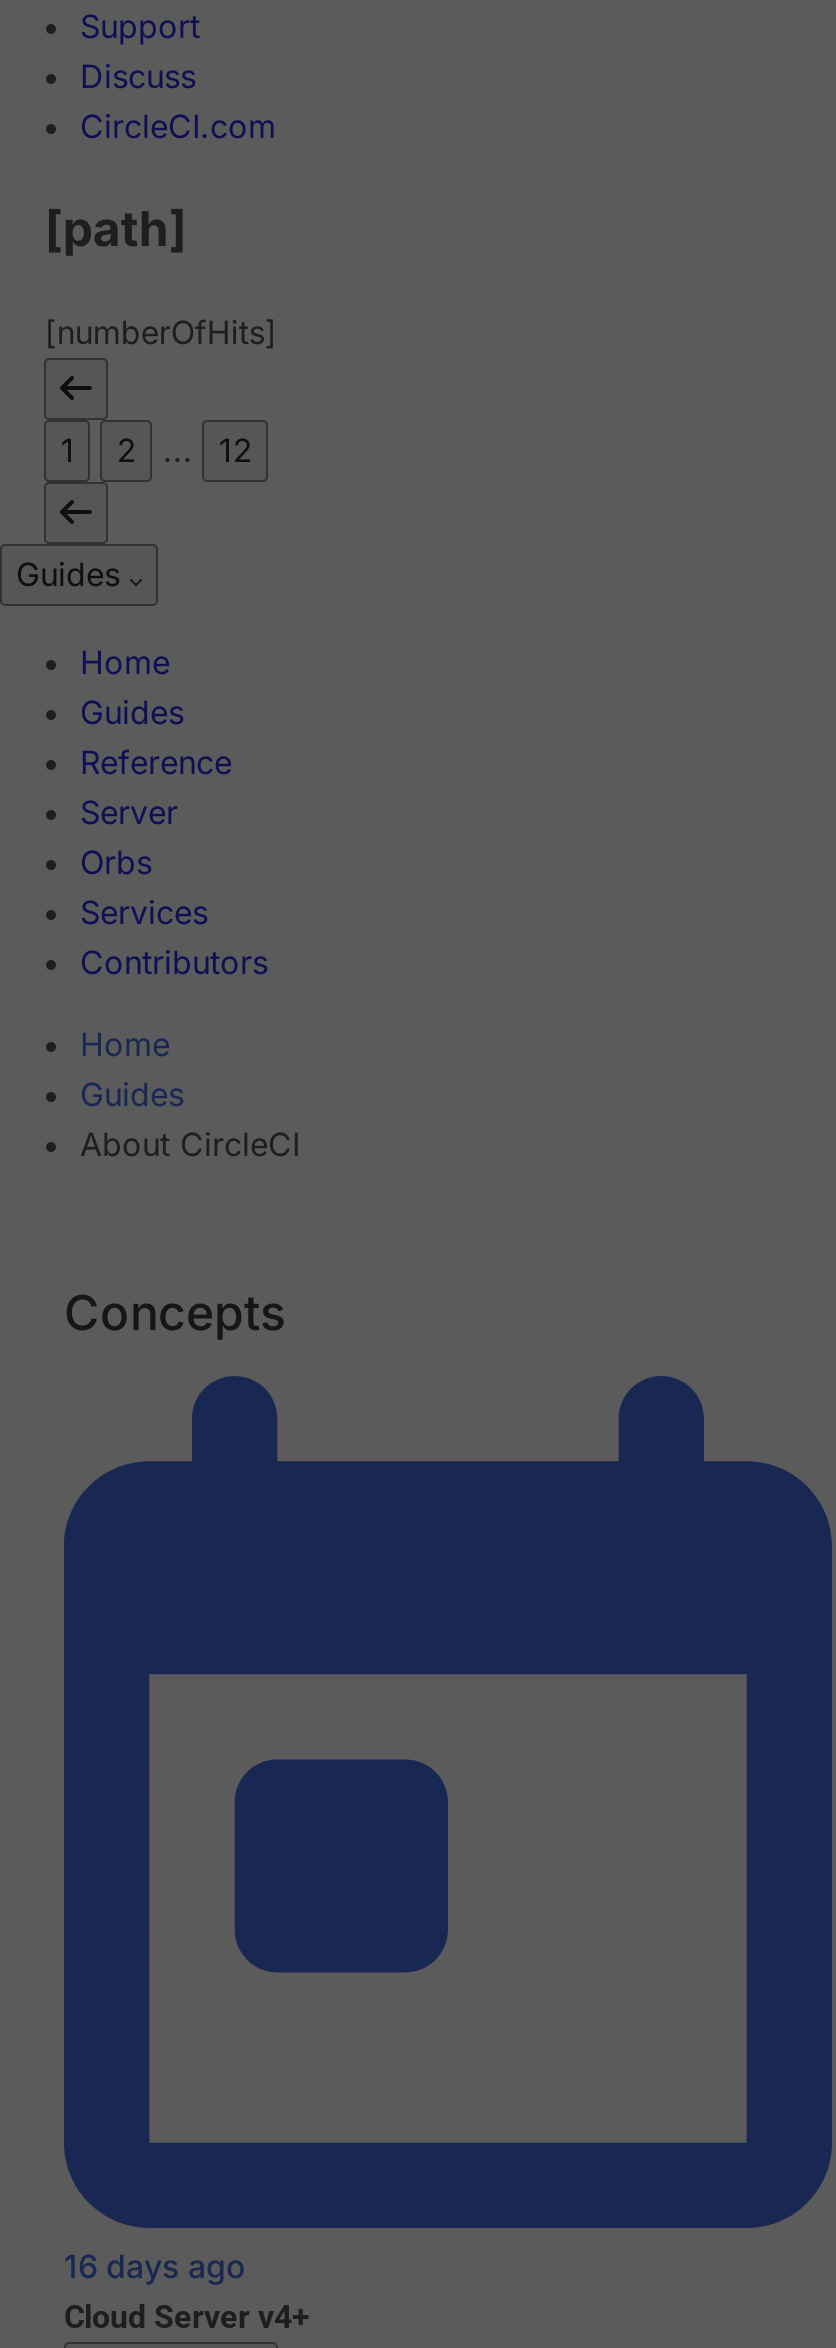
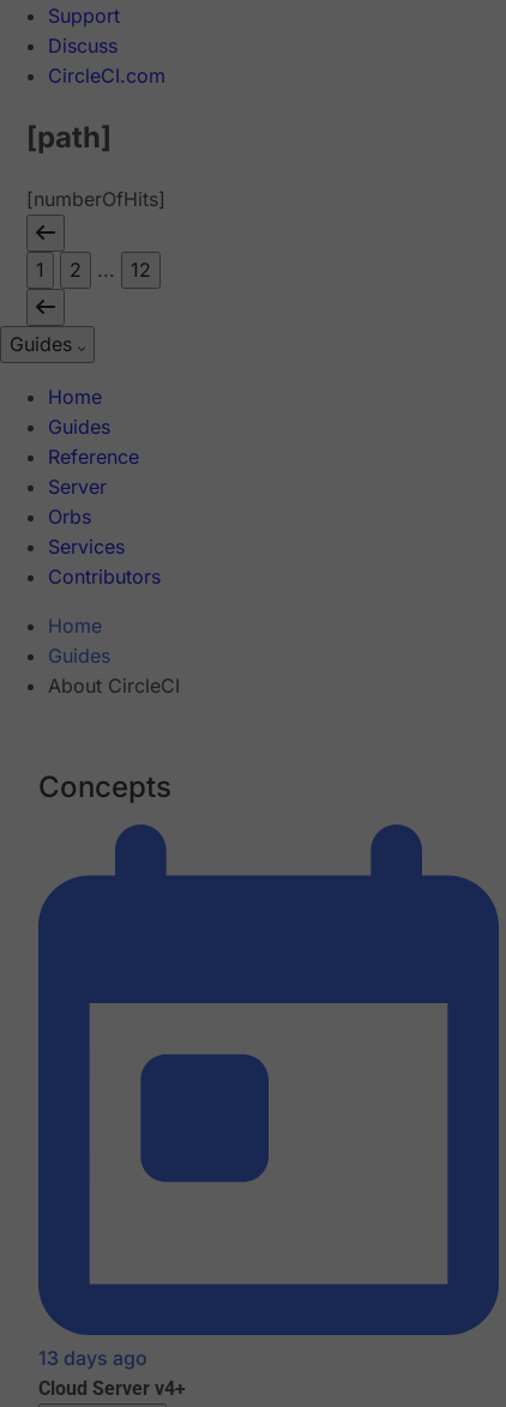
- 16 days ago
+ 13 days ago
